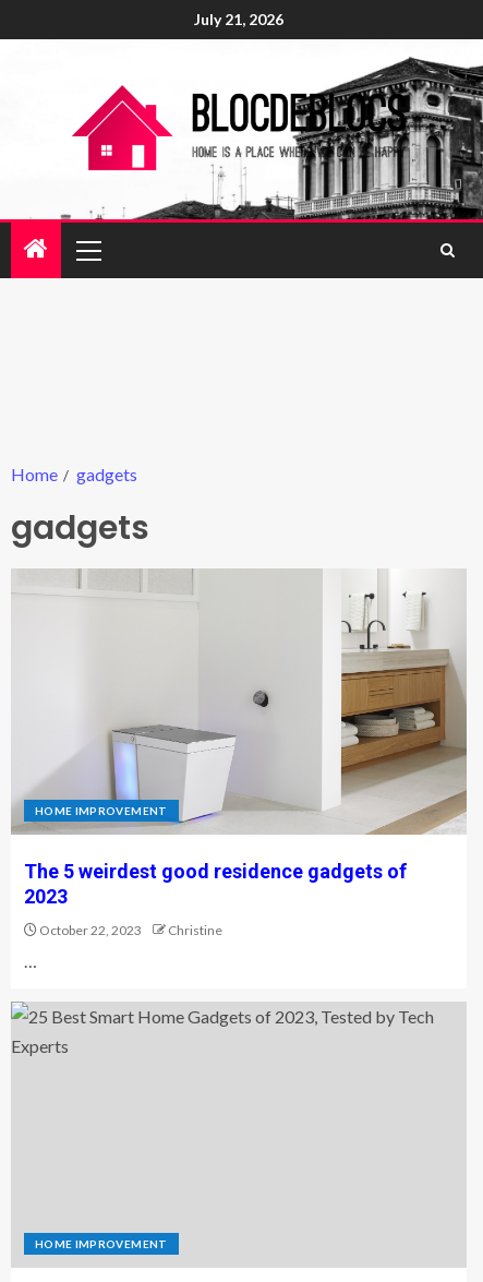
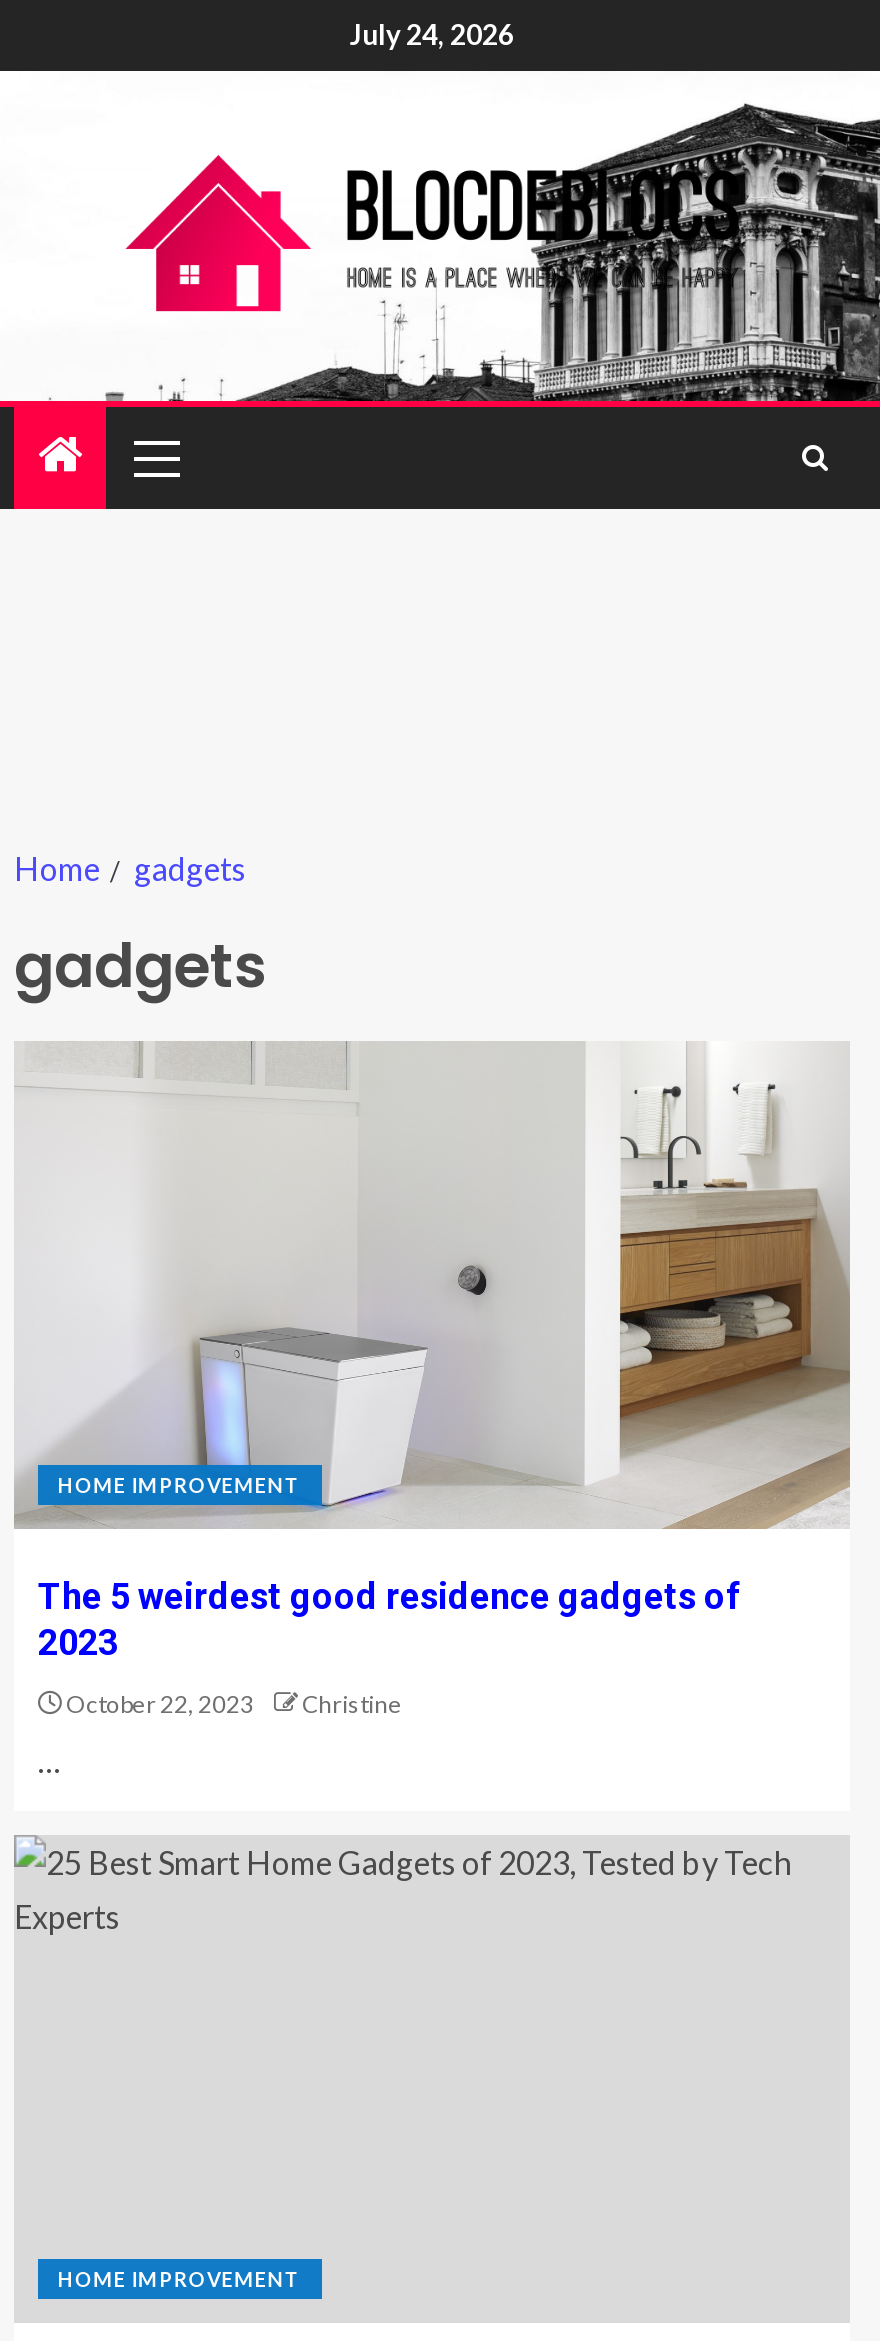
- July 21, 2026
+ July 24, 2026
